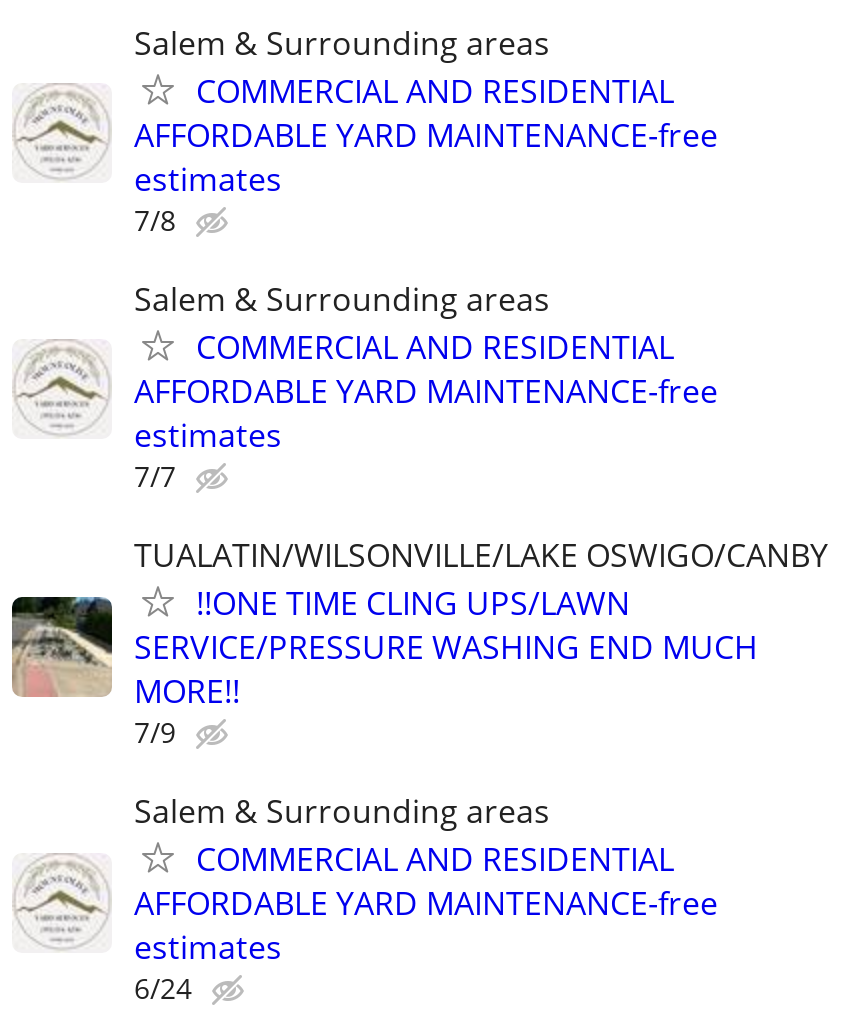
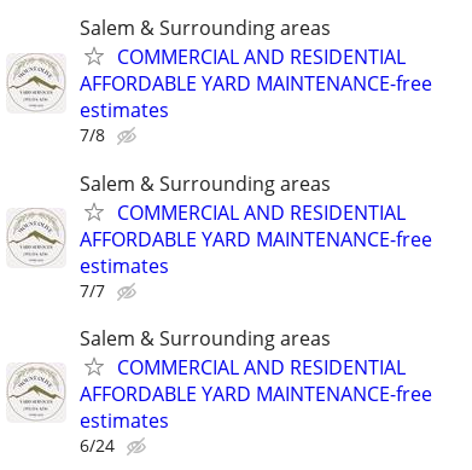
- [image]
- TUALATIN/WILSONVILLE/LAKE OSWIGO/CANBY
- !!ONE TIME CLING UPS/LAWN
- SERVICE/PRESSURE WASHING END MUCH
- MORE!!
- 7/9
